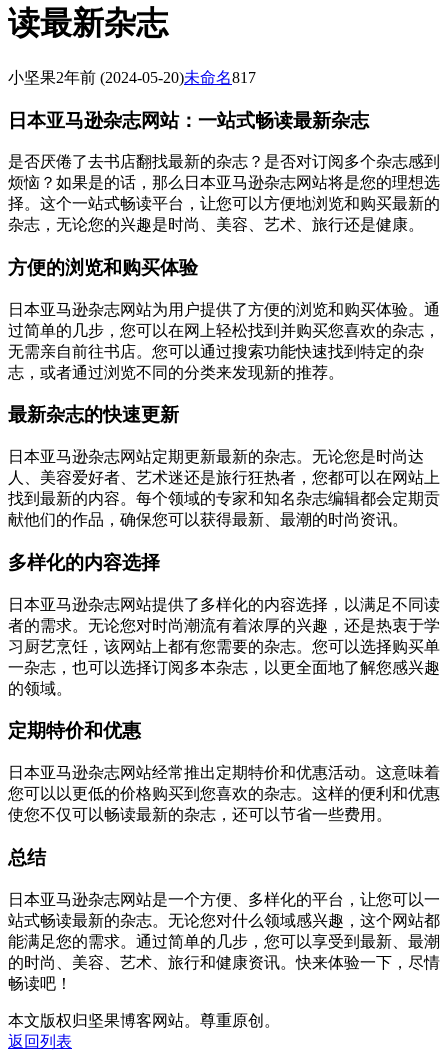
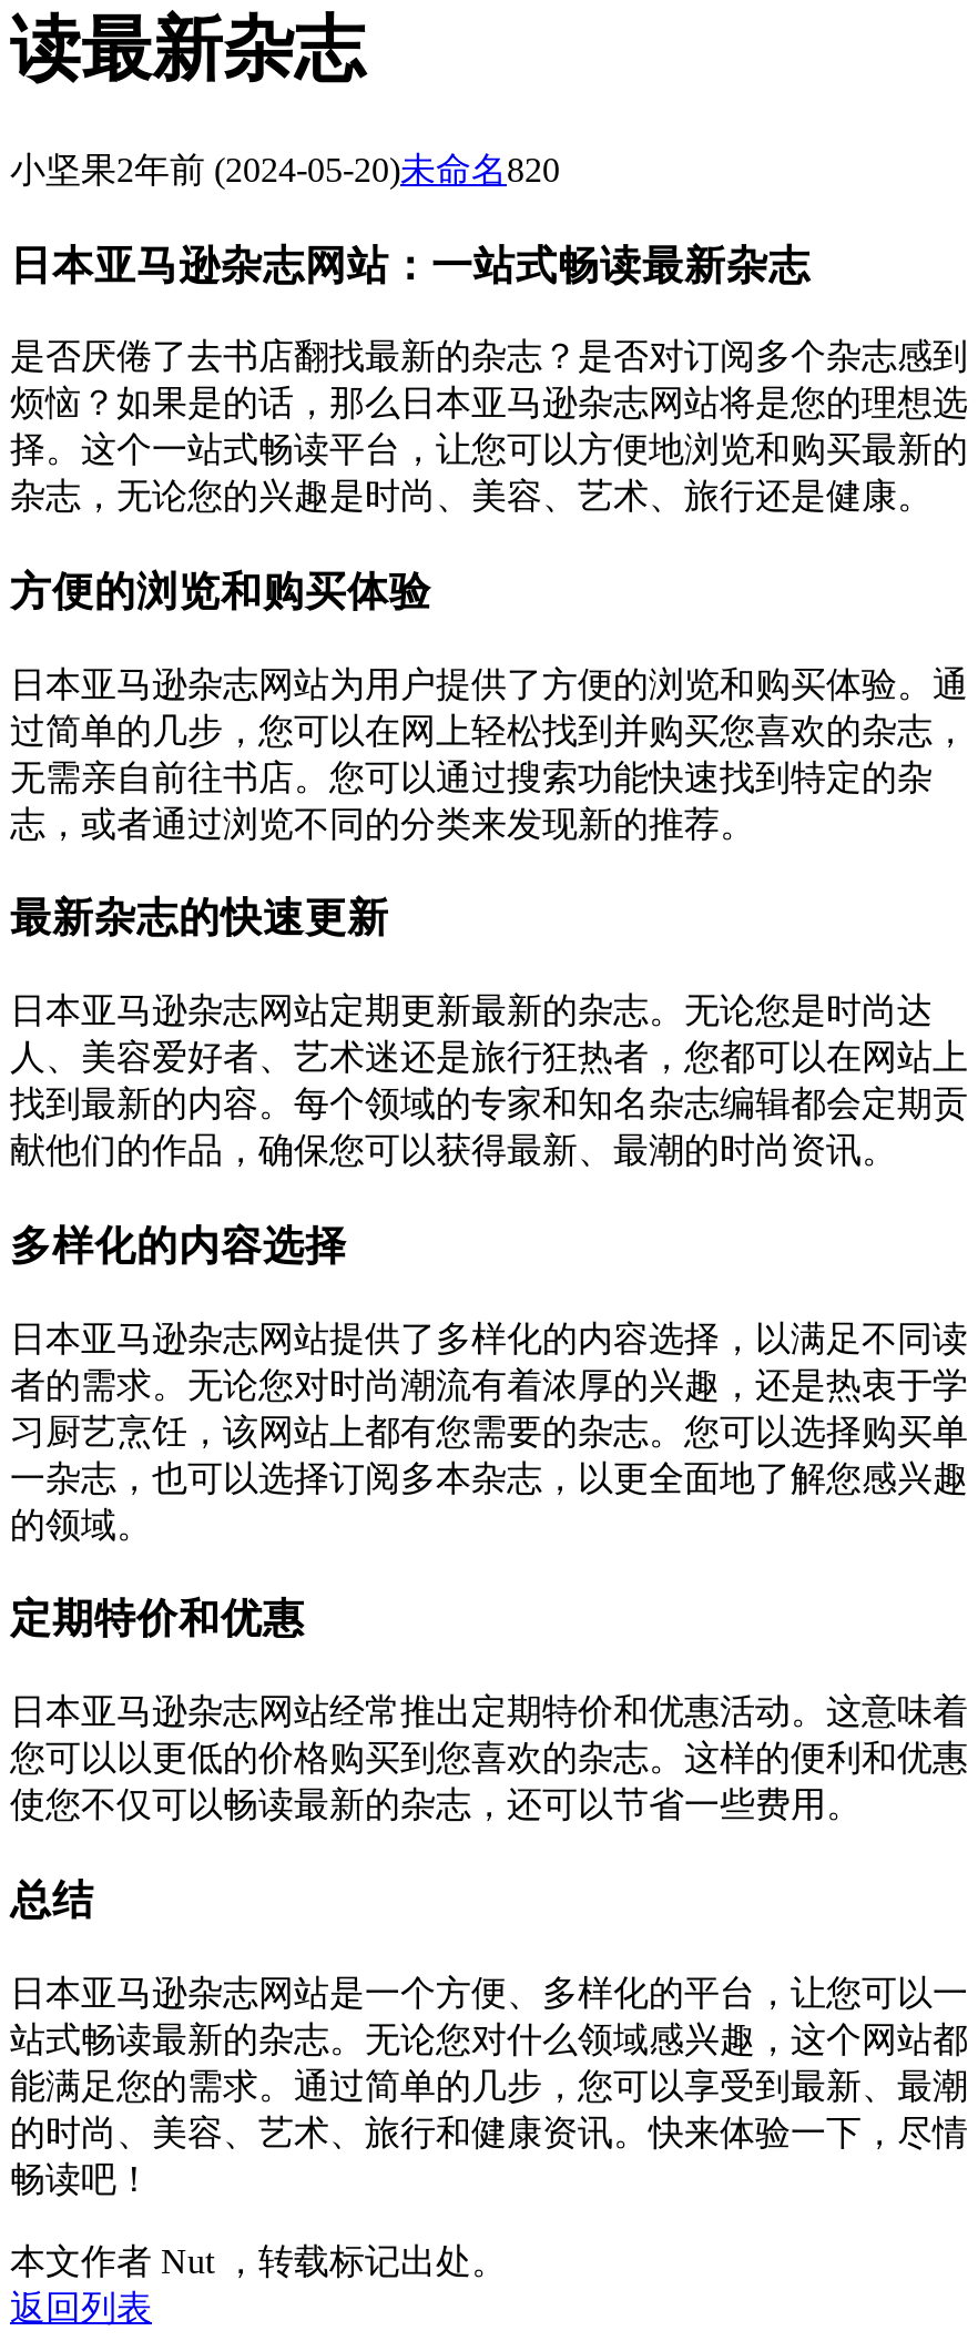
- 小坚果2年前(2024-05-20)未命名817
+ 小坚果2年前(2024-05-20)未命名820

- 本文版权归坚果博客网站。尊重原创。
+ 本文作者 Nut ，转载标记出处。
